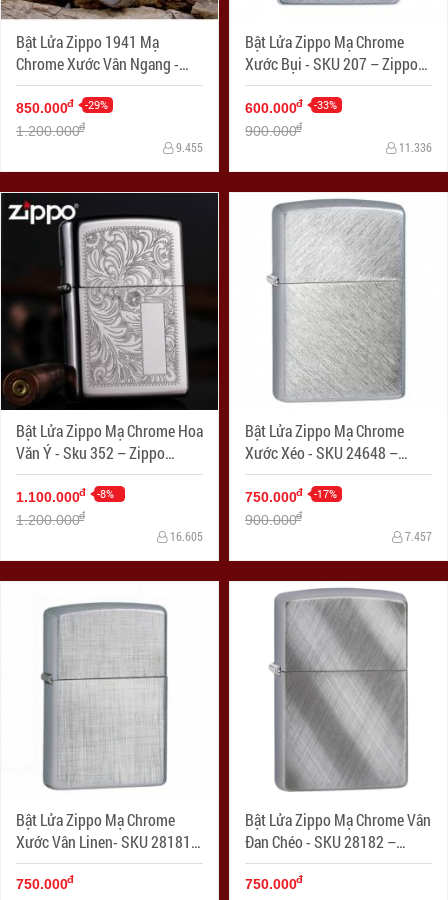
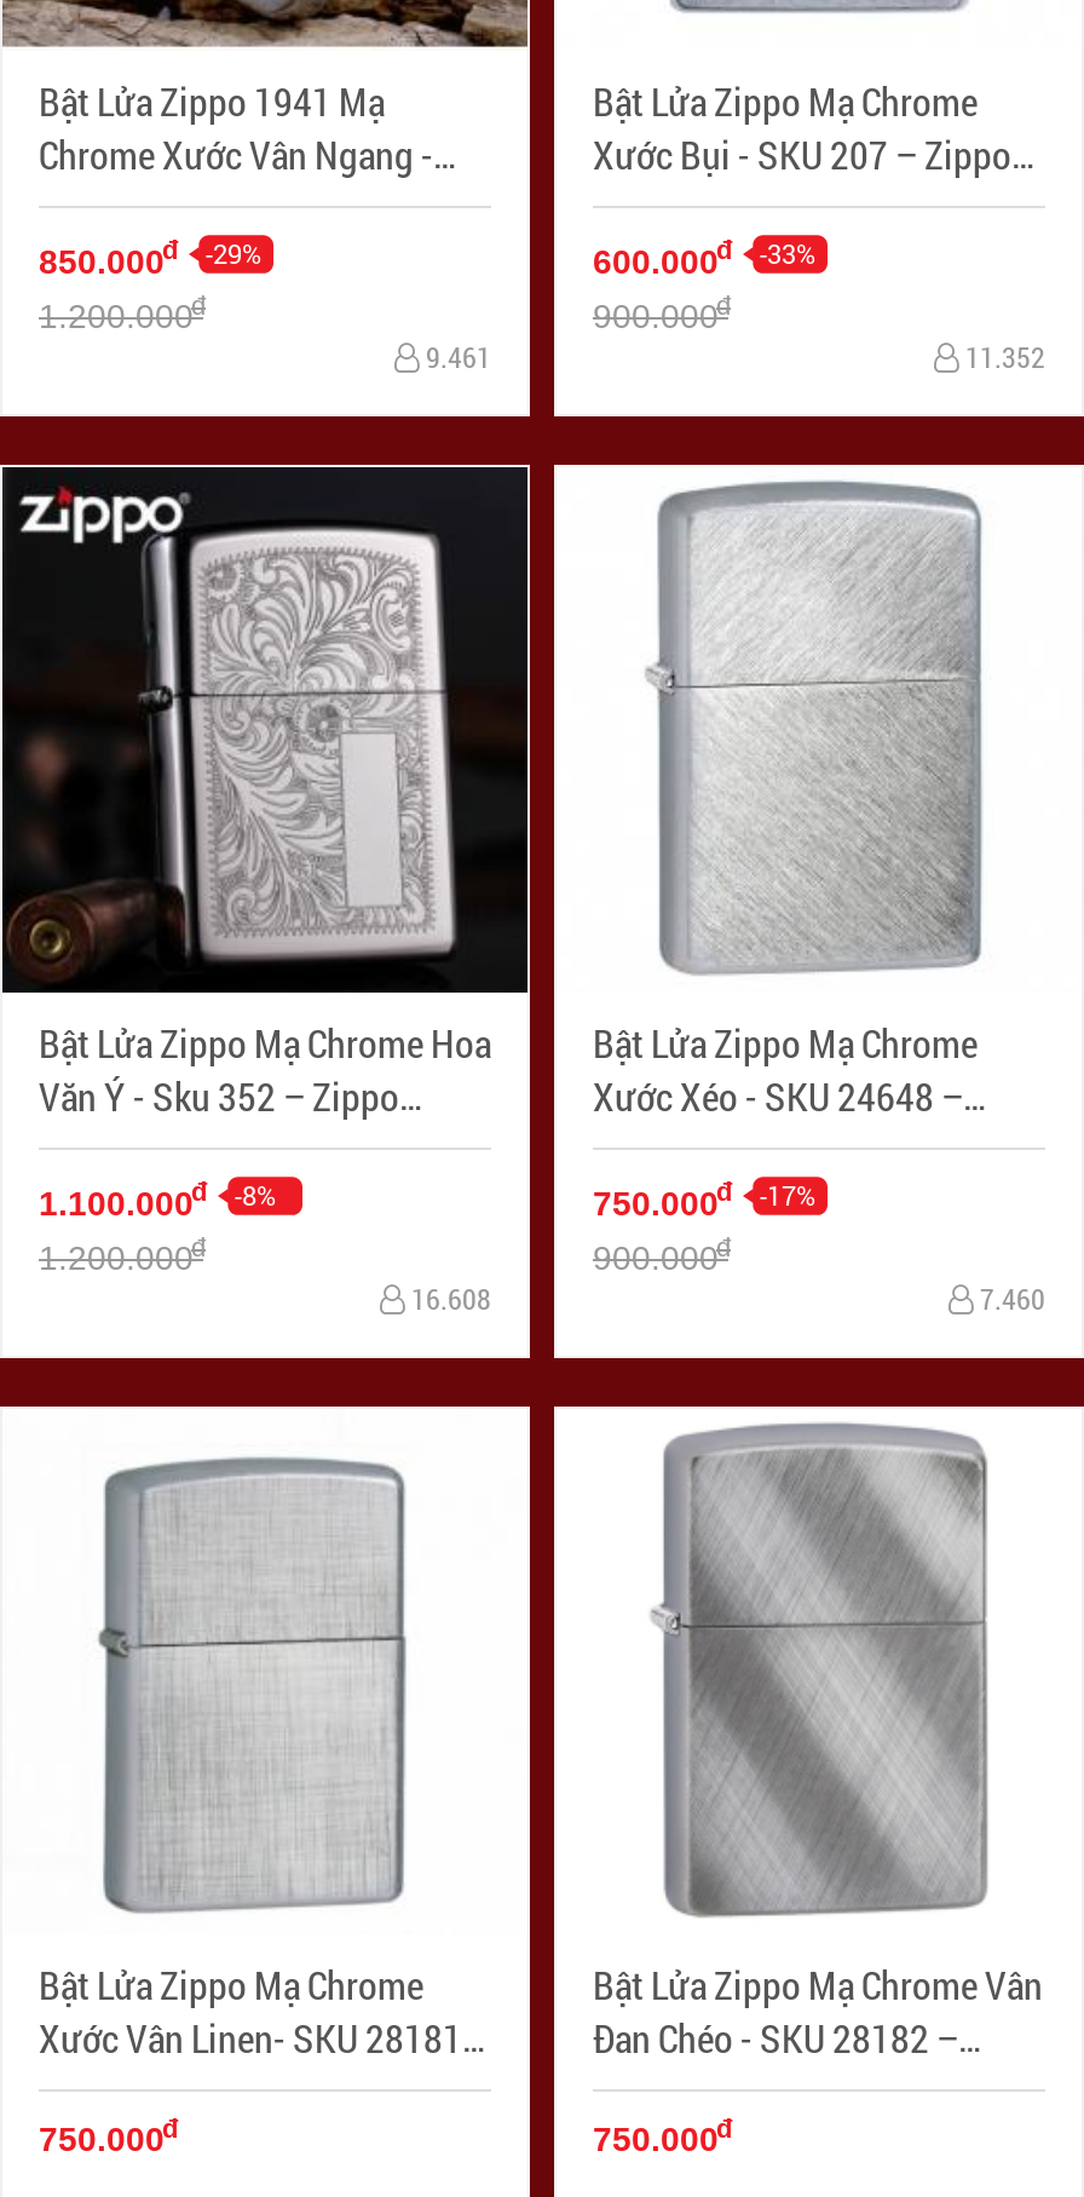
- 9.455
+ 9.461

- 11.336
+ 11.352

- 16.605
+ 16.608

- 7.457
+ 7.460
